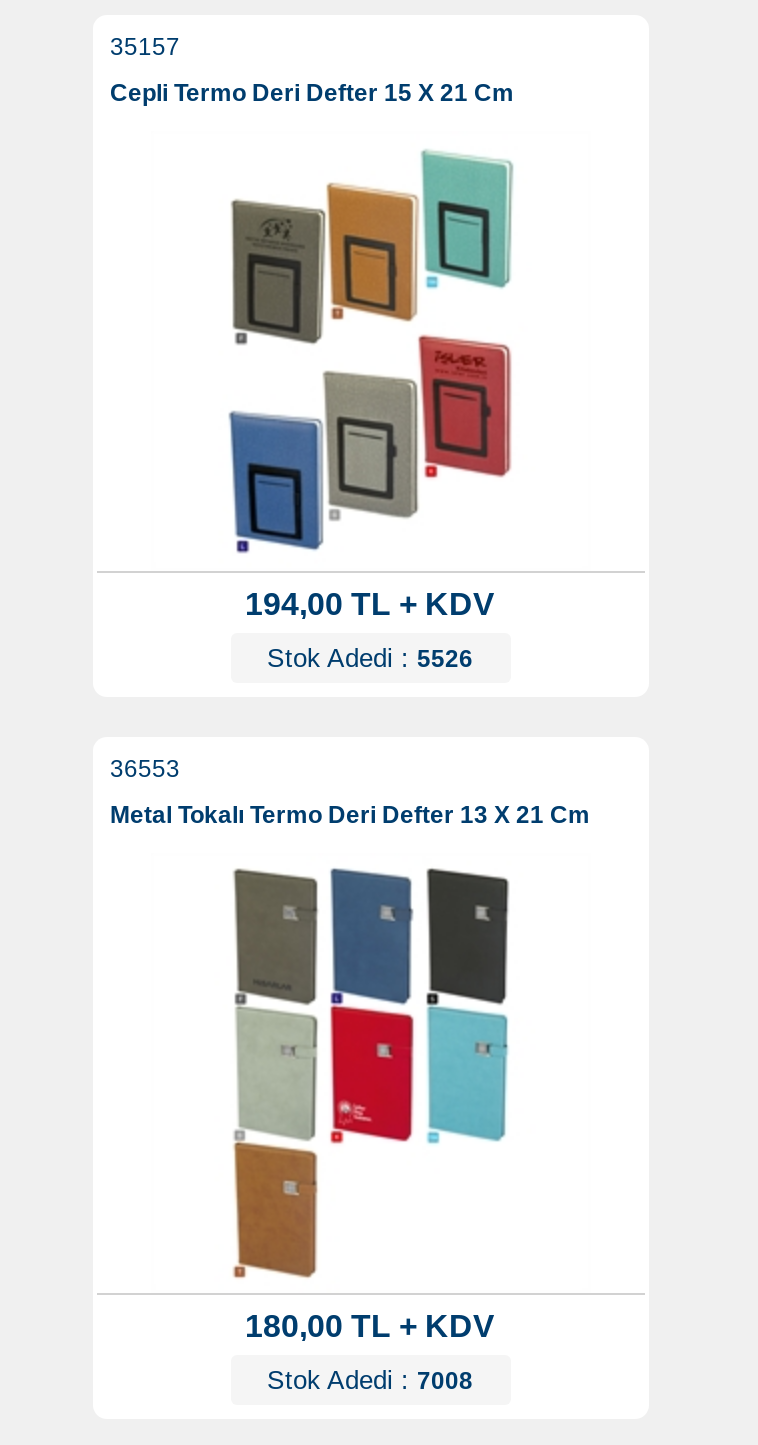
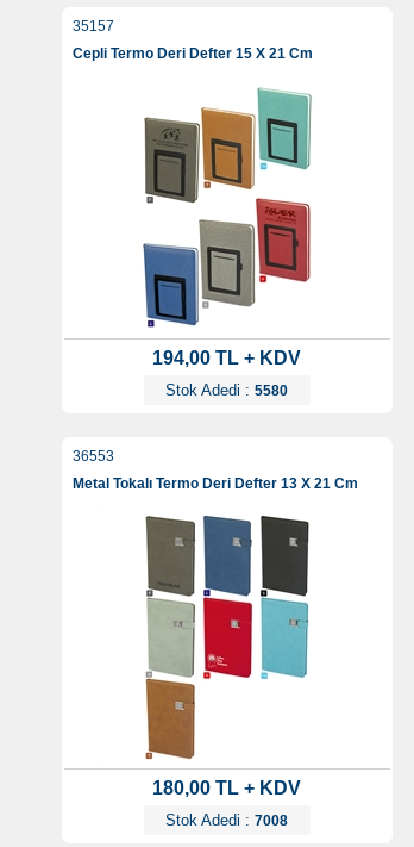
- Stok Adedi : 5526
+ Stok Adedi : 5580
